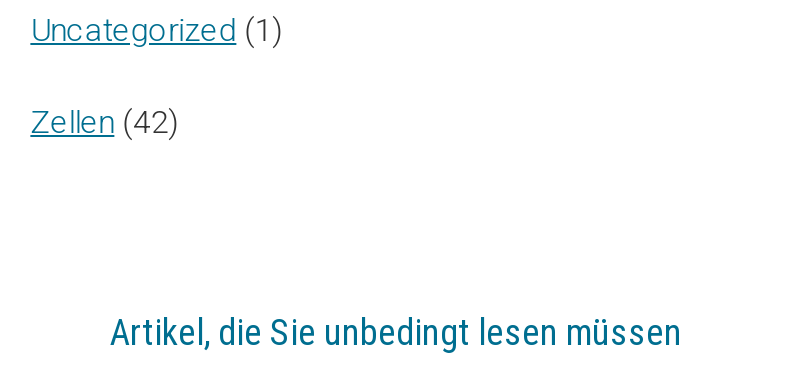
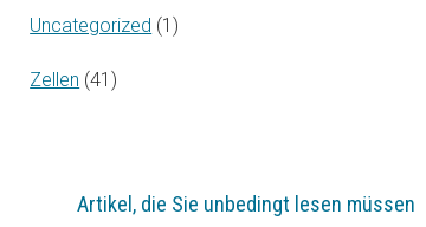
- Zellen (42)
+ Zellen (41)
